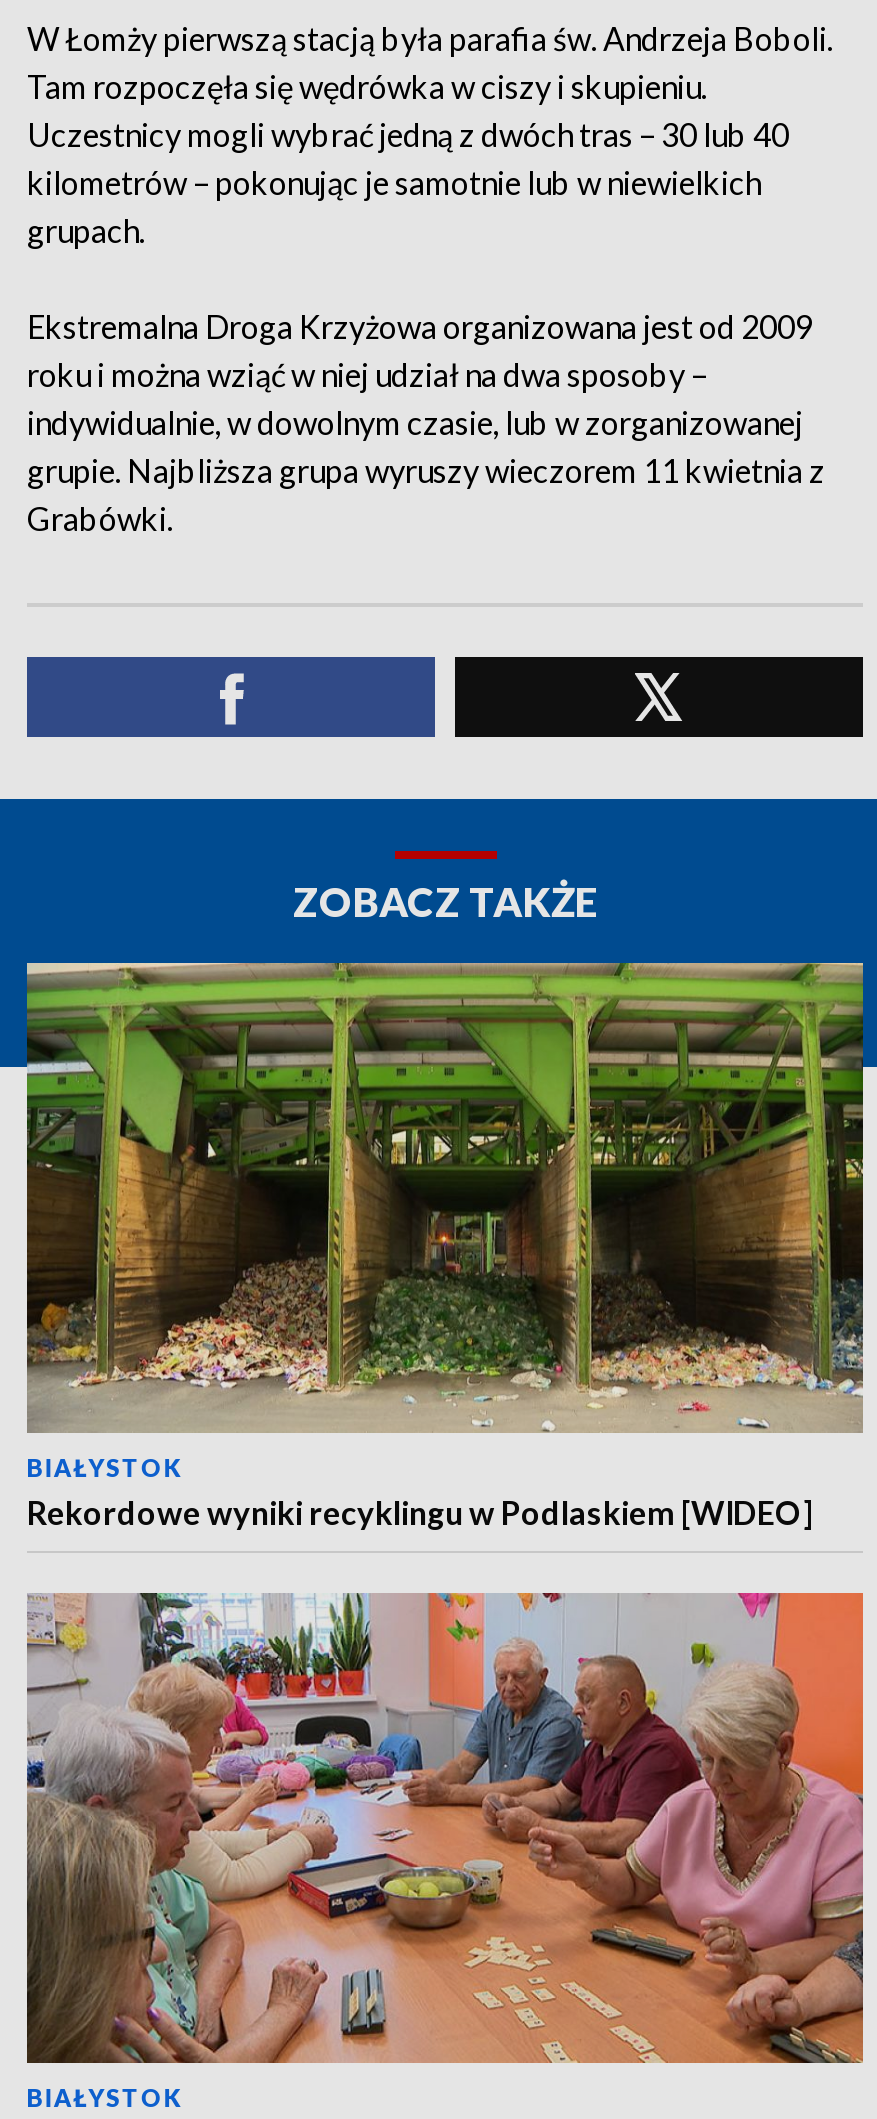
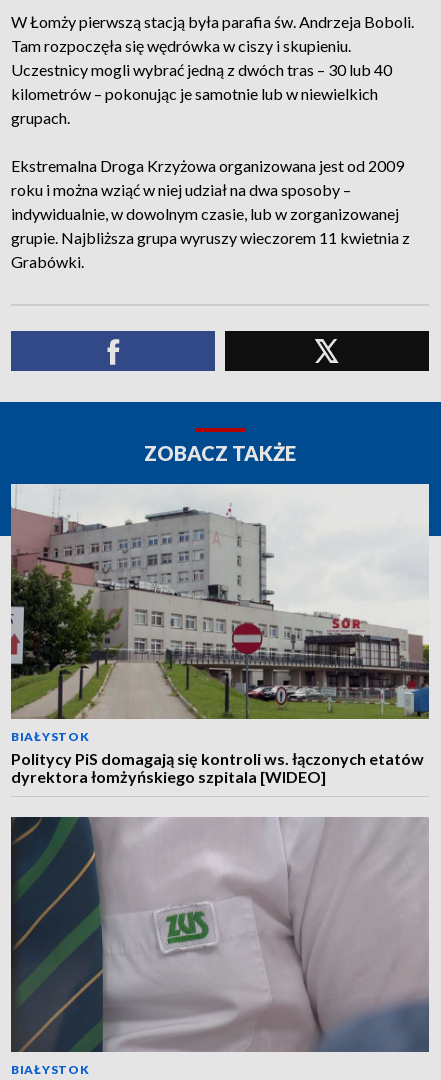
- [image]
- Rekordowe wyniki recyklingu w Podlaskiem [WIDEO]
+ [image]
+ Politycy PiS domagają się kontroli ws. łączonych etatów
+ dyrektora łomżyńskiego szpitala [WIDEO]

- [image]
+ [image]
